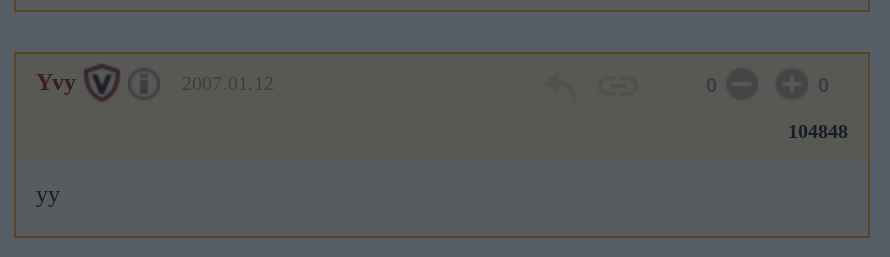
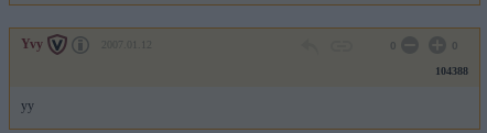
- 104848
+ 104388
